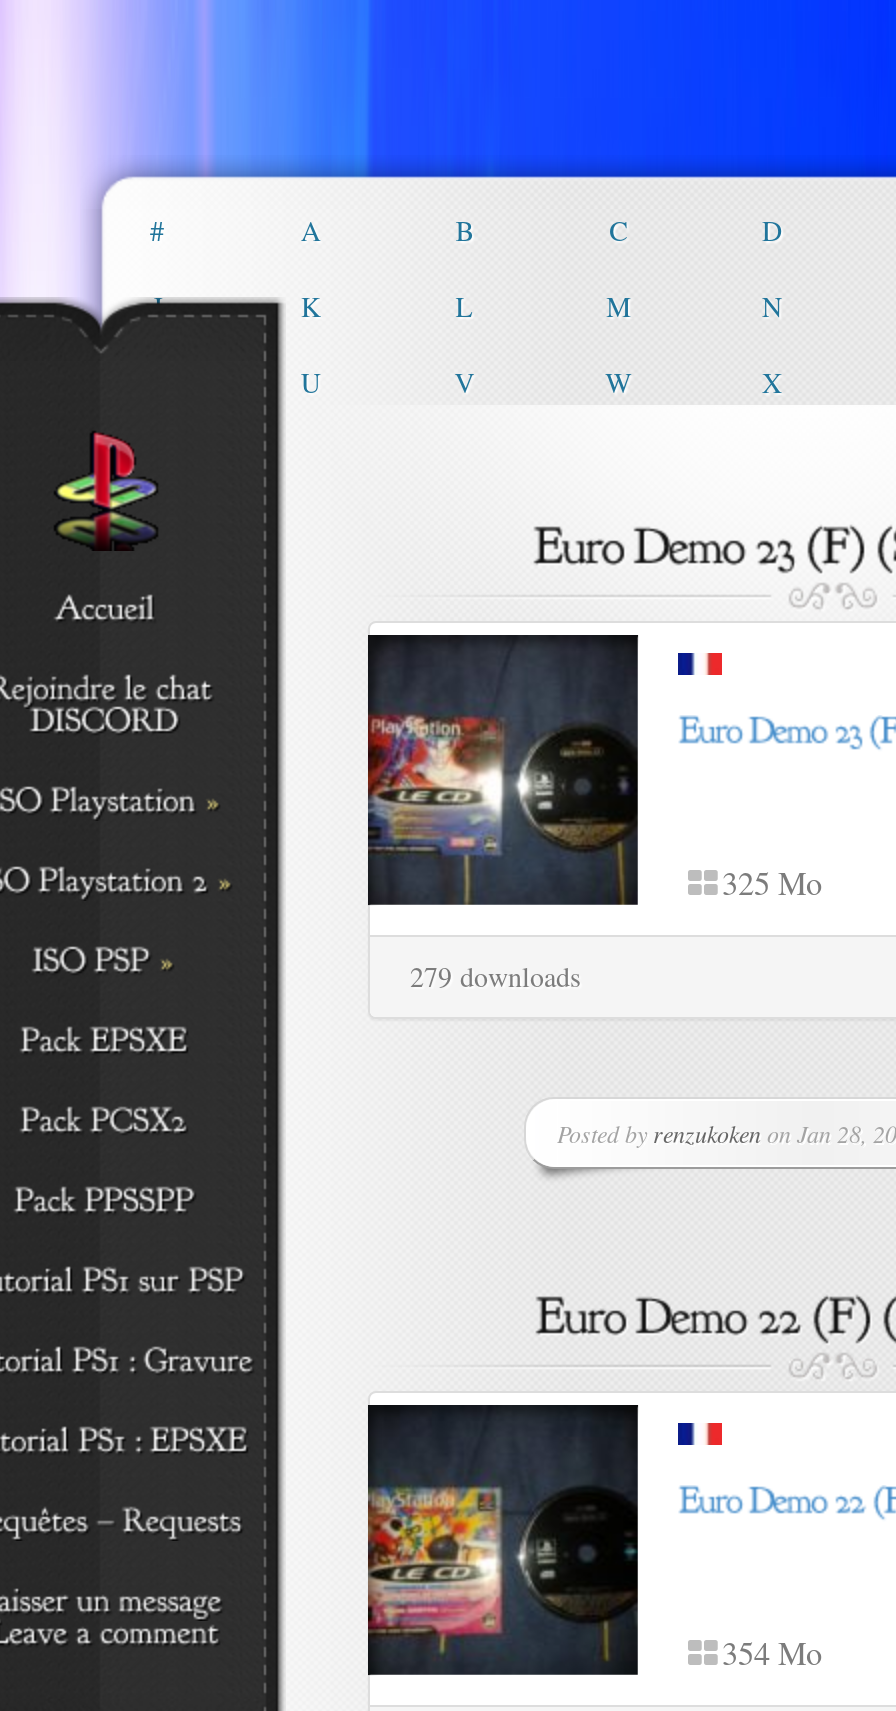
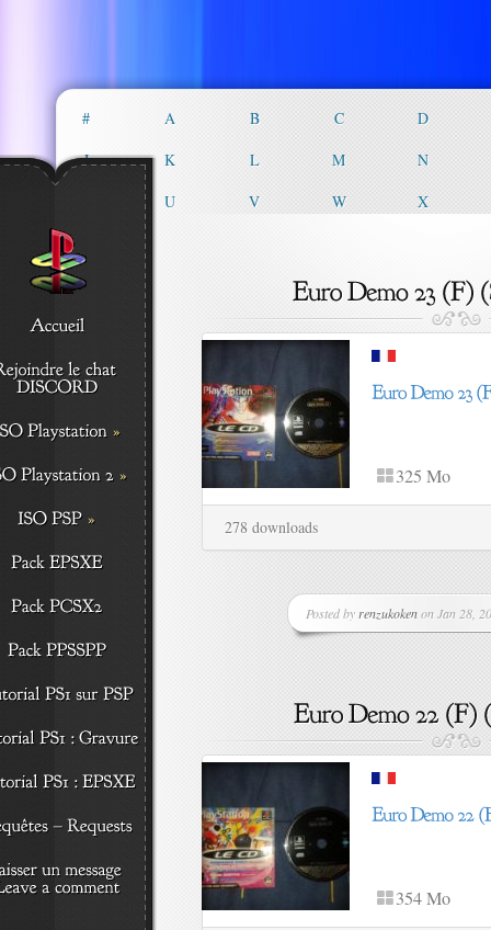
- 279 downloads
+ 278 downloads
